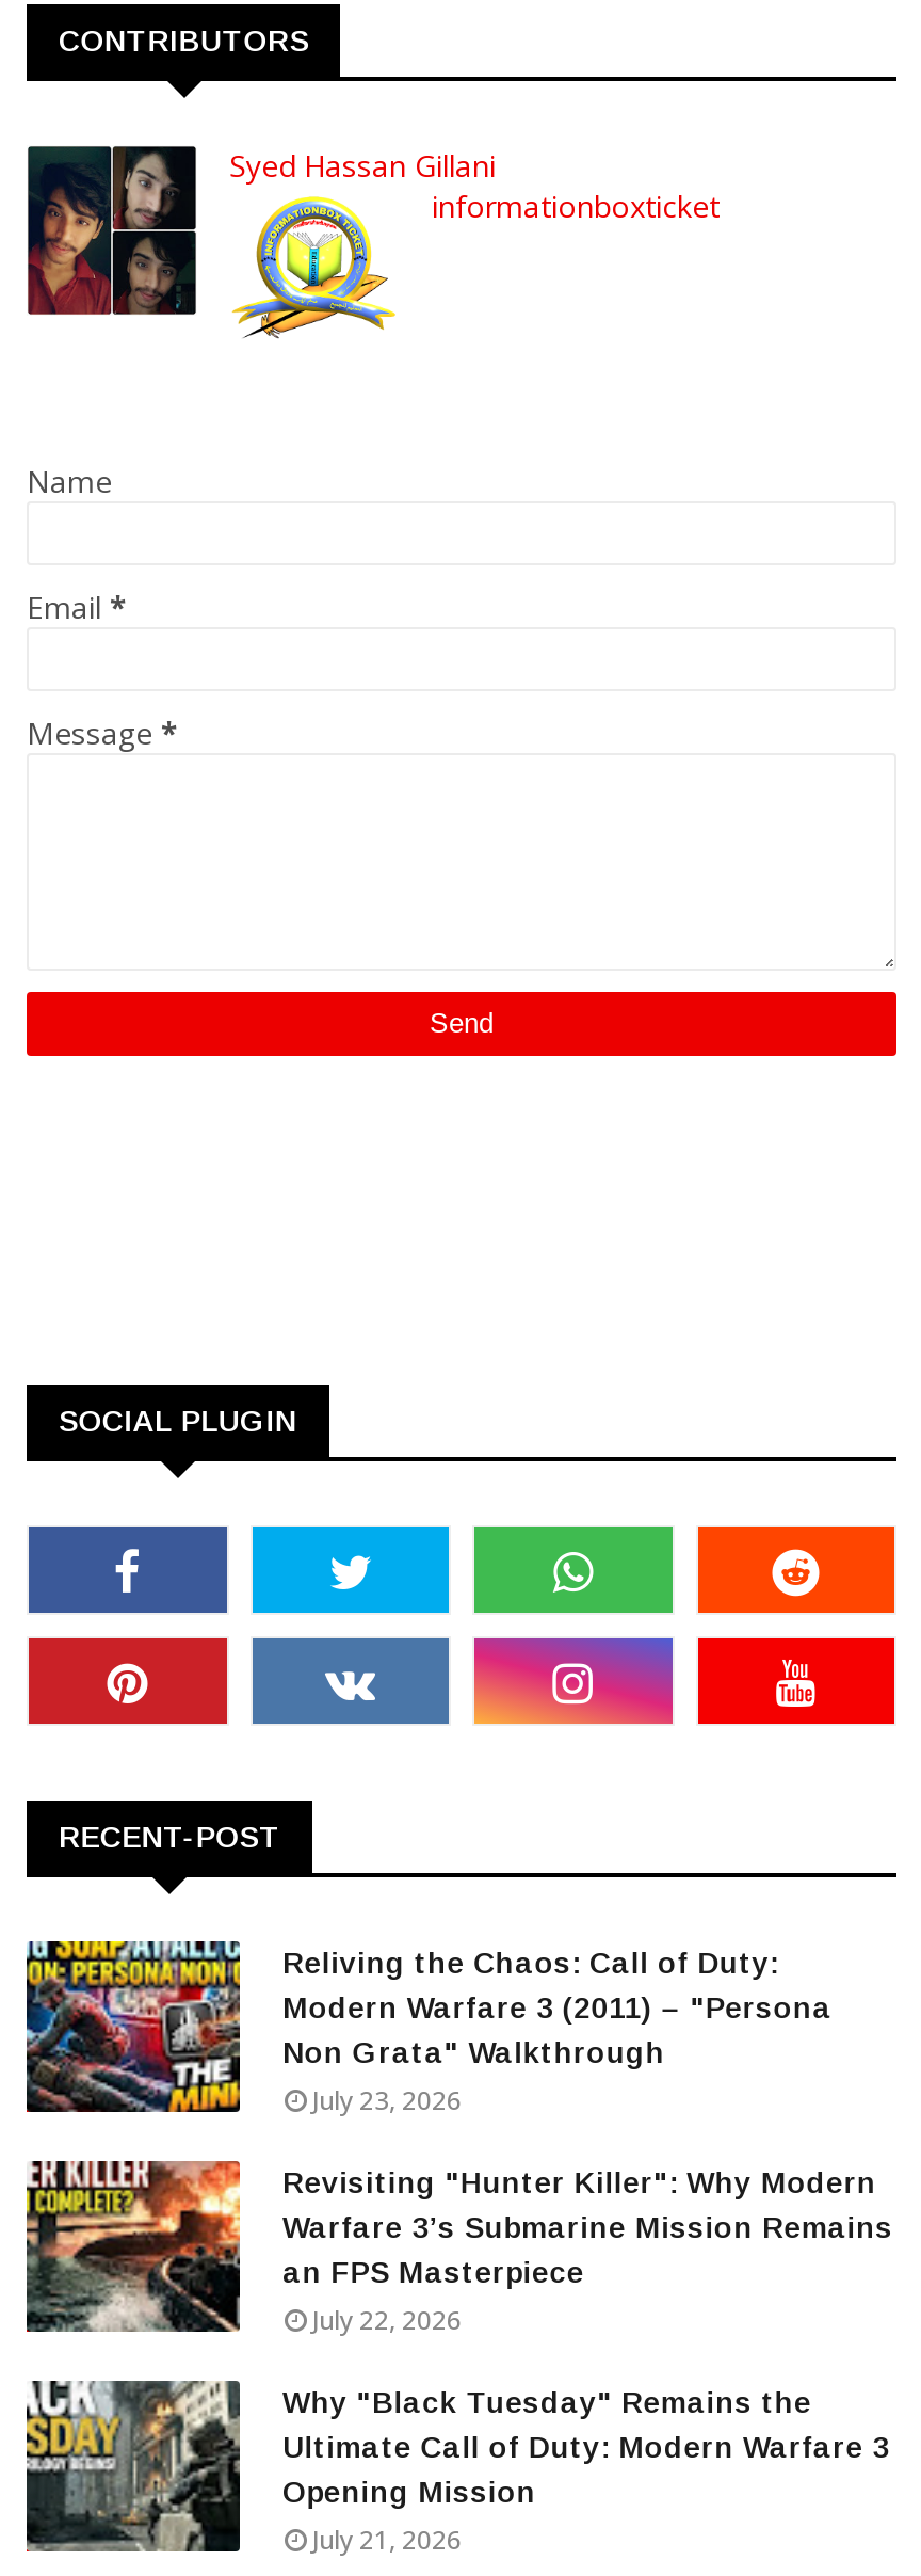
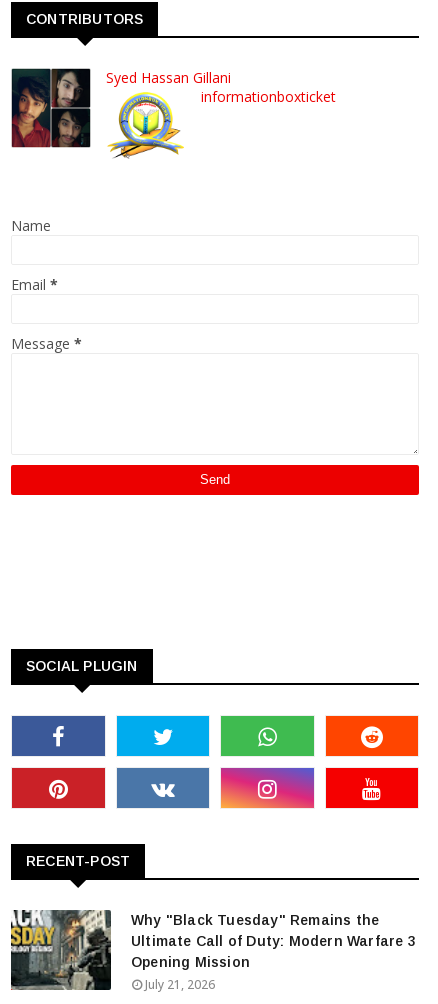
- [image]
- Reliving the Chaos: Call of Duty:
- Modern Warfare 3 (2011) – "Persona
- Non Grata" Walkthrough
- July 23, 2026
- Revisiting "Hunter Killer": Why Modern
- Warfare 3’s Submarine Mission Remains
- an FPS Masterpiece
- July 22, 2026

- [image]
